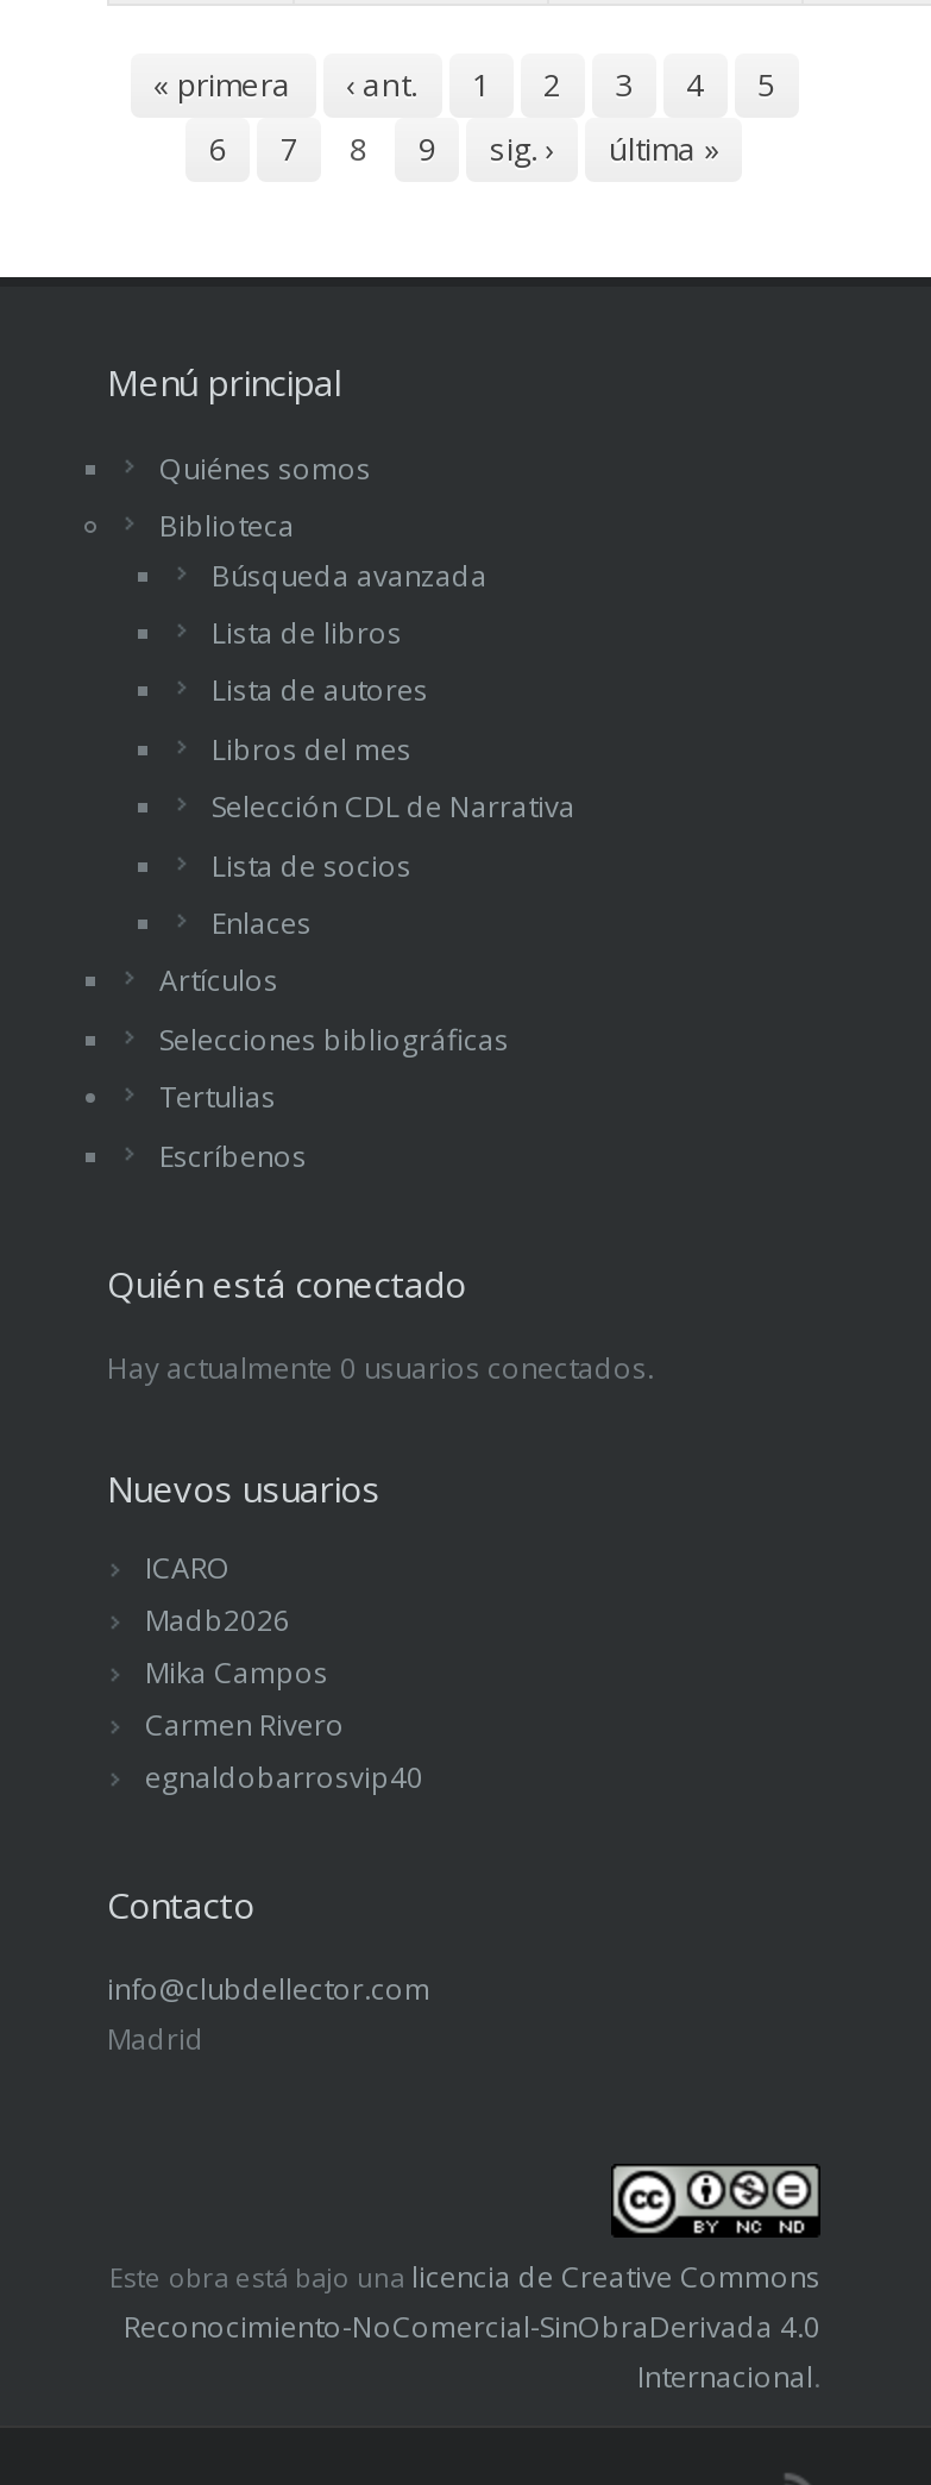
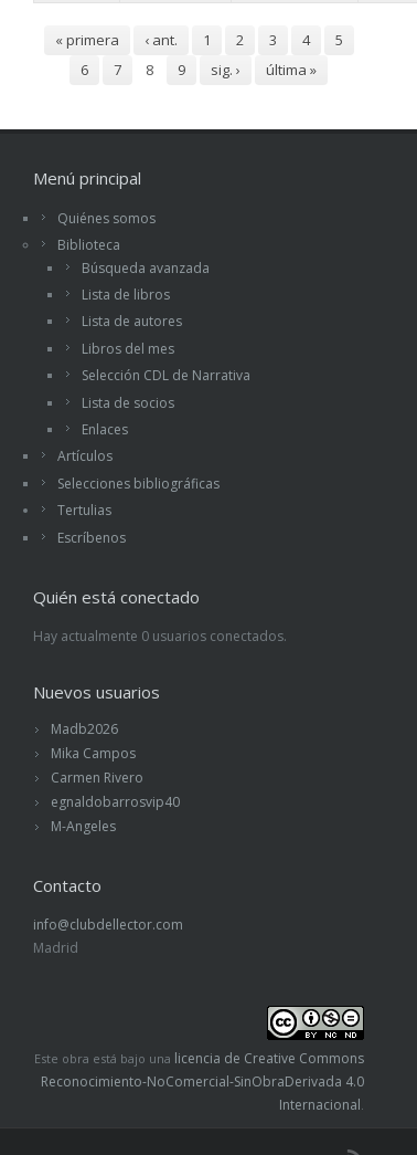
- ICARO

moved up: Madb2026 | Mika Campos | Carmen Rivero | egnaldobarrosvip40

+ M-Angeles
